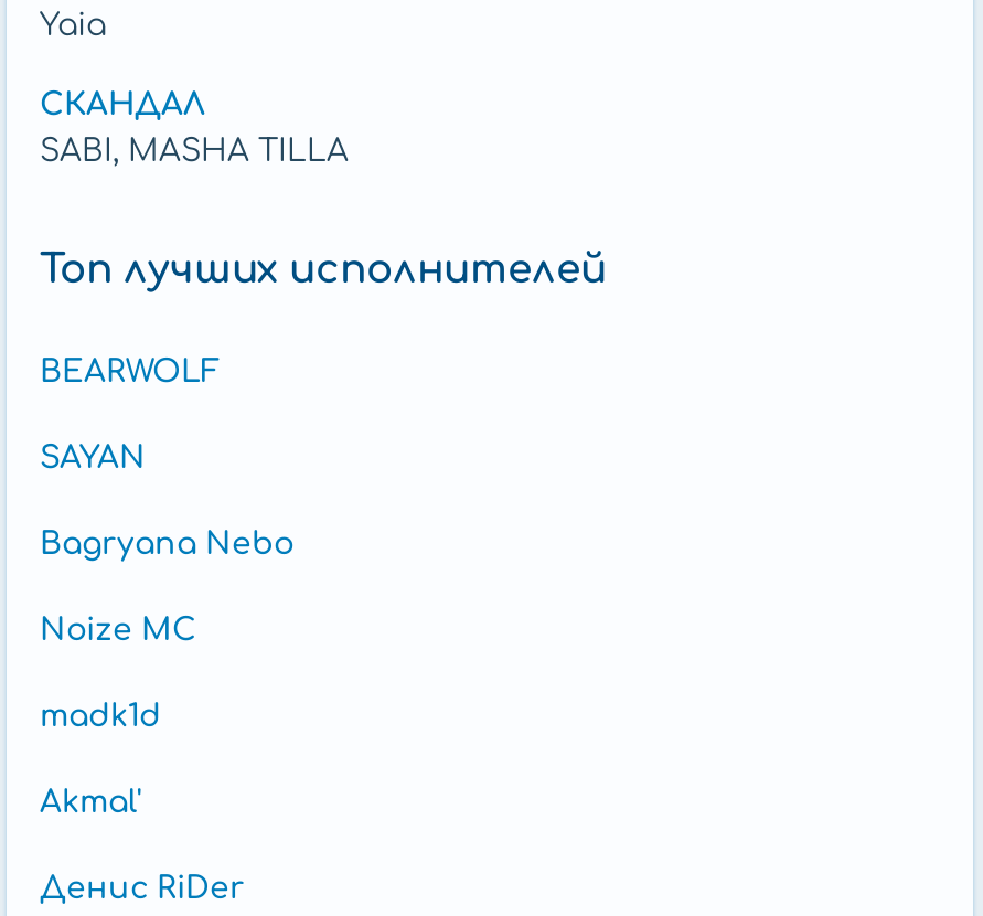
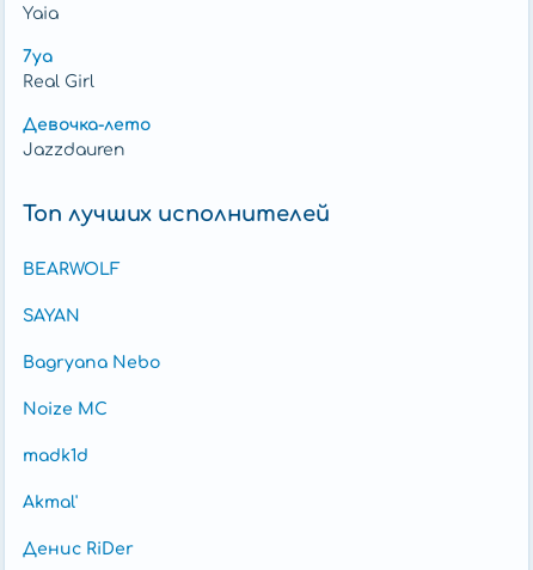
- СКАНДАЛ
- SABI, MASHA TILLA
+ 7ya
+ Real Girl
+ Девочка-лето
+ Jazzdauren
